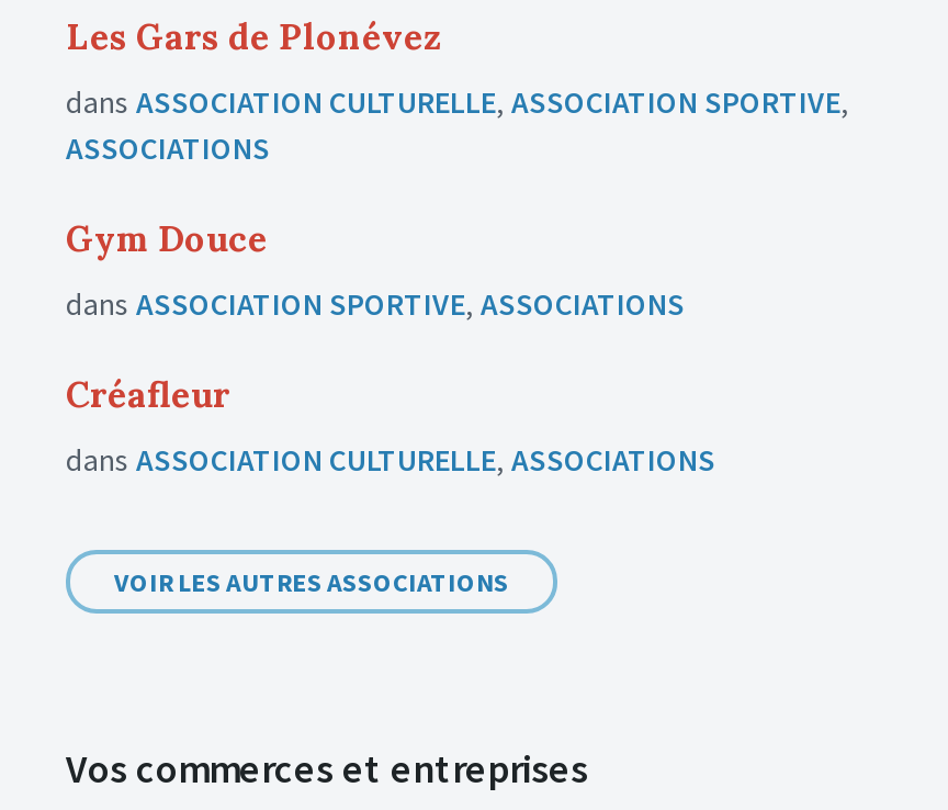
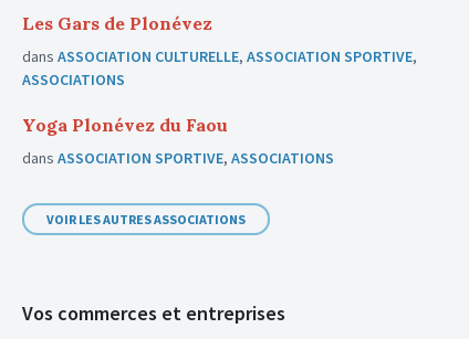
- Gym Douce
+ Yoga Plonévez du Faou

- Créafleur
- dans ASSOCIATION CULTURELLE, ASSOCIATIONS
